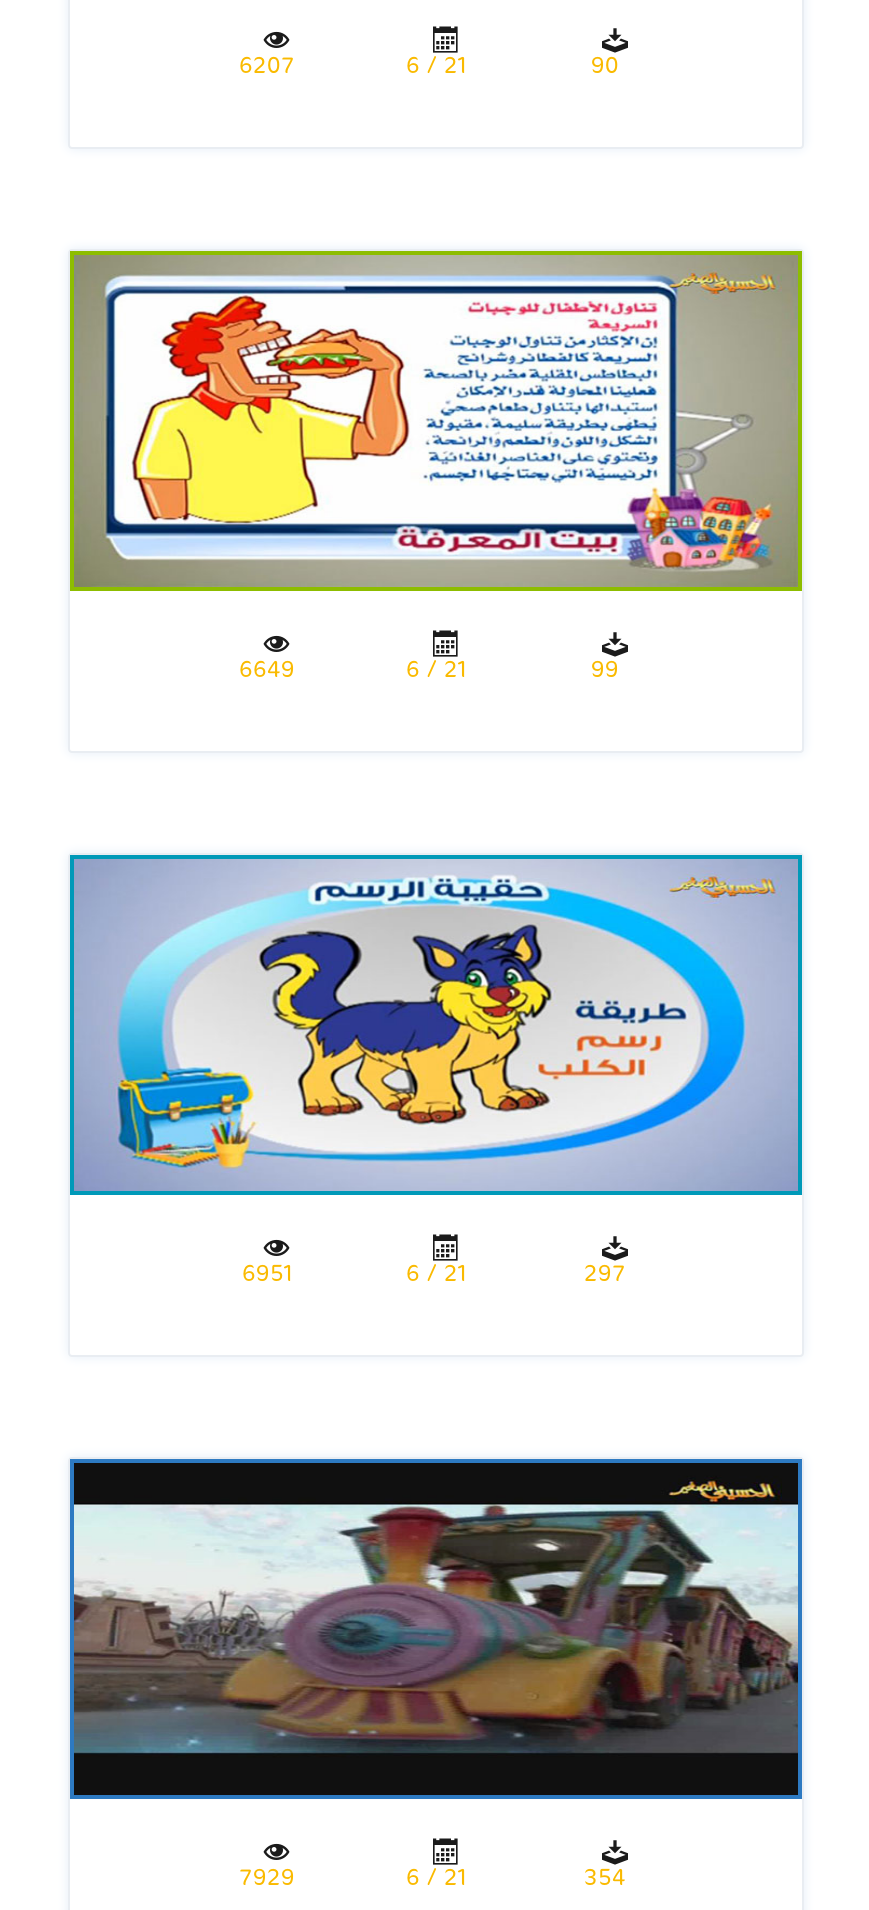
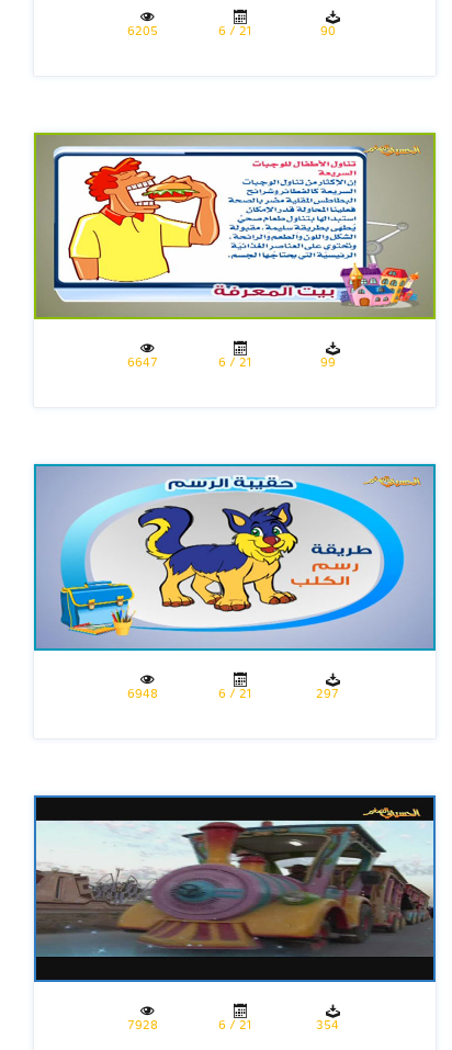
- 6207
+ 6205

- 6649
+ 6647

- 6951
+ 6948

- 7929
+ 7928
